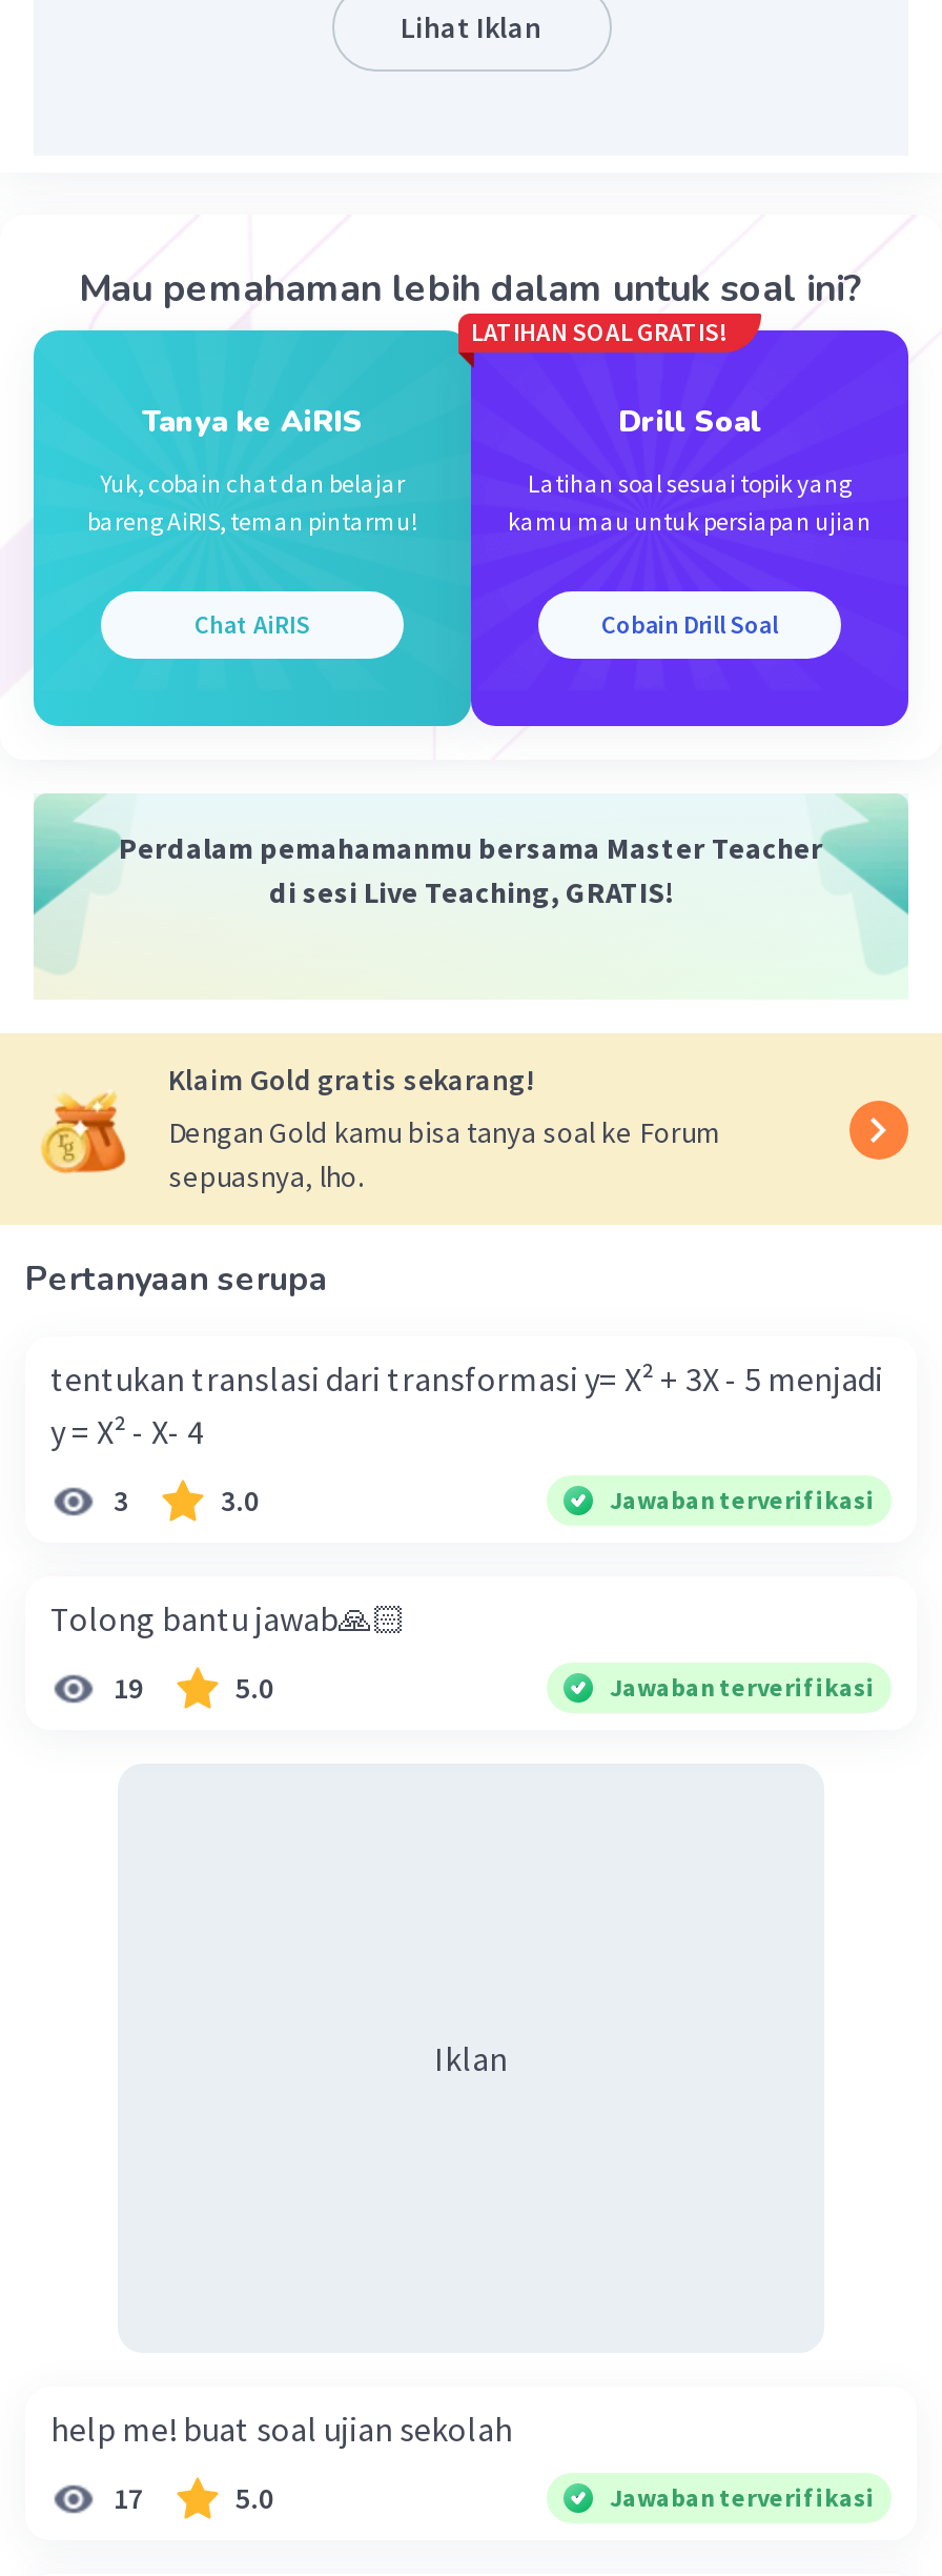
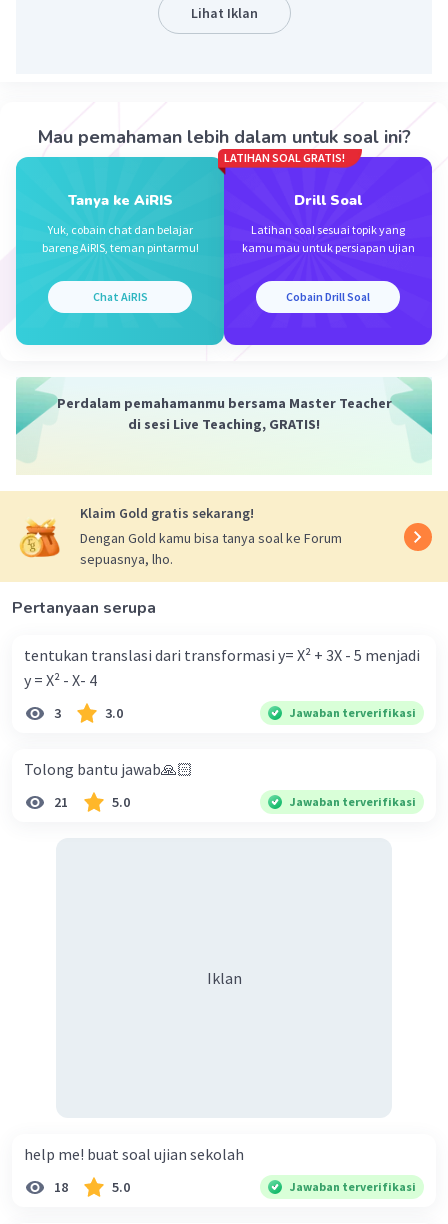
- 19
+ 21

- 17
+ 18
